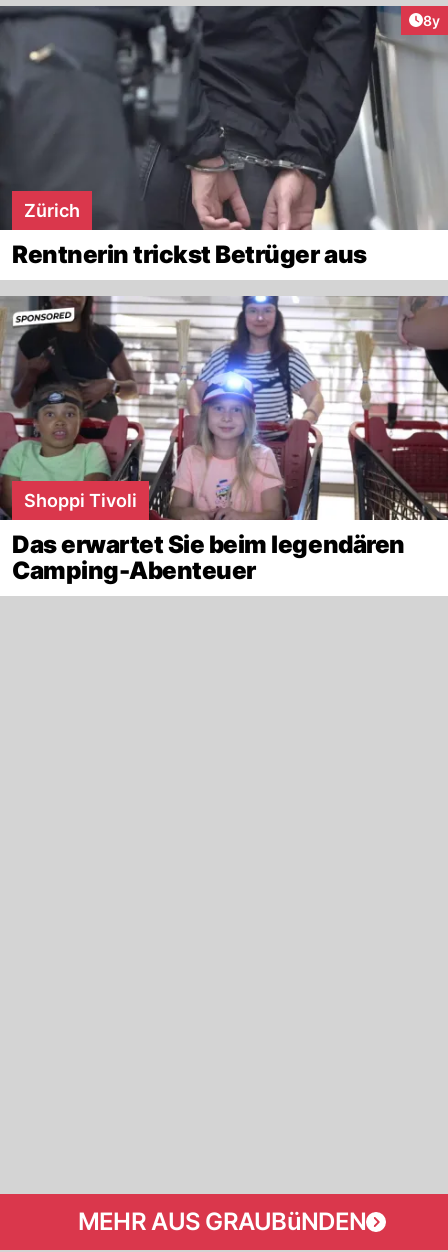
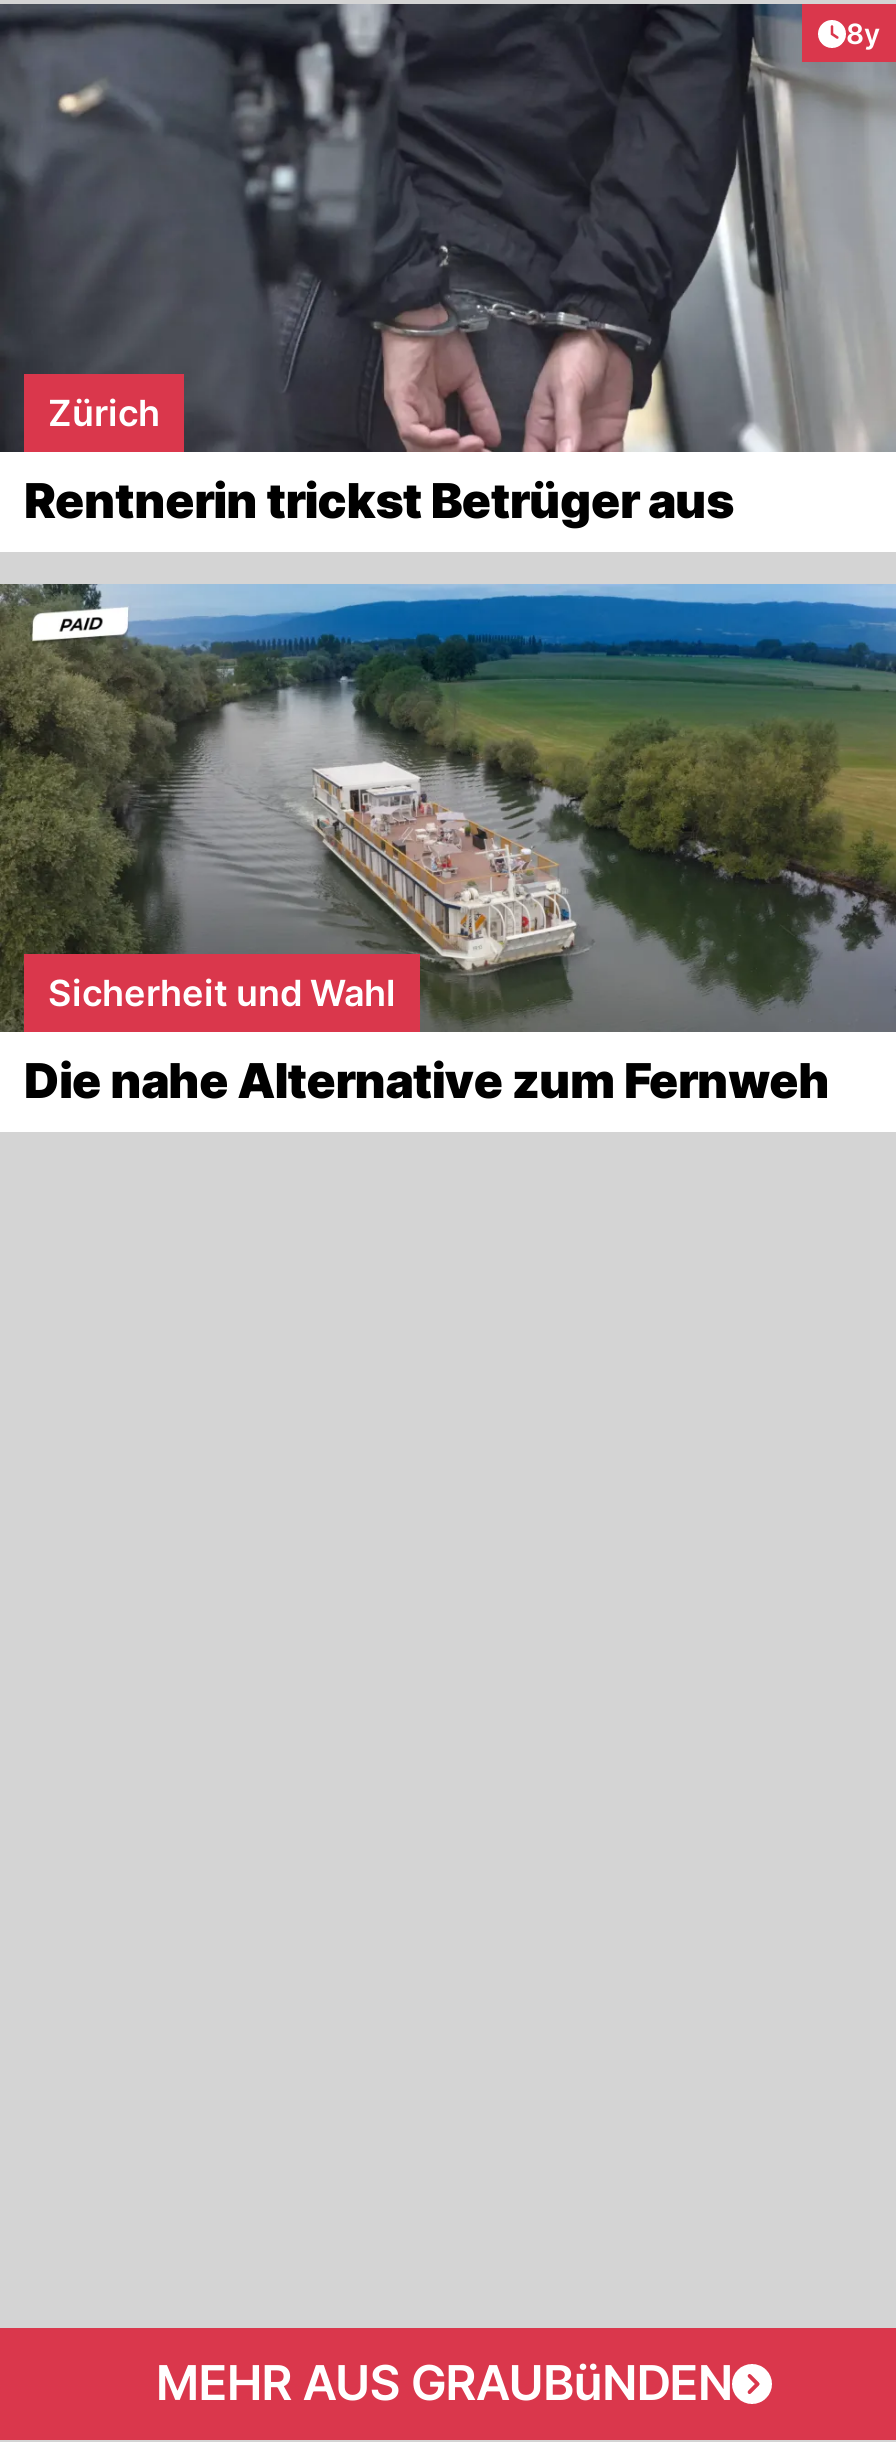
- [image]
- Shoppi Tivoli
+ [image]
+ Sicherheit und Wahl

- Das erwartet Sie beim legendären
- Camping-Abenteuer
+ Die nahe Alternative zum Fernweh
